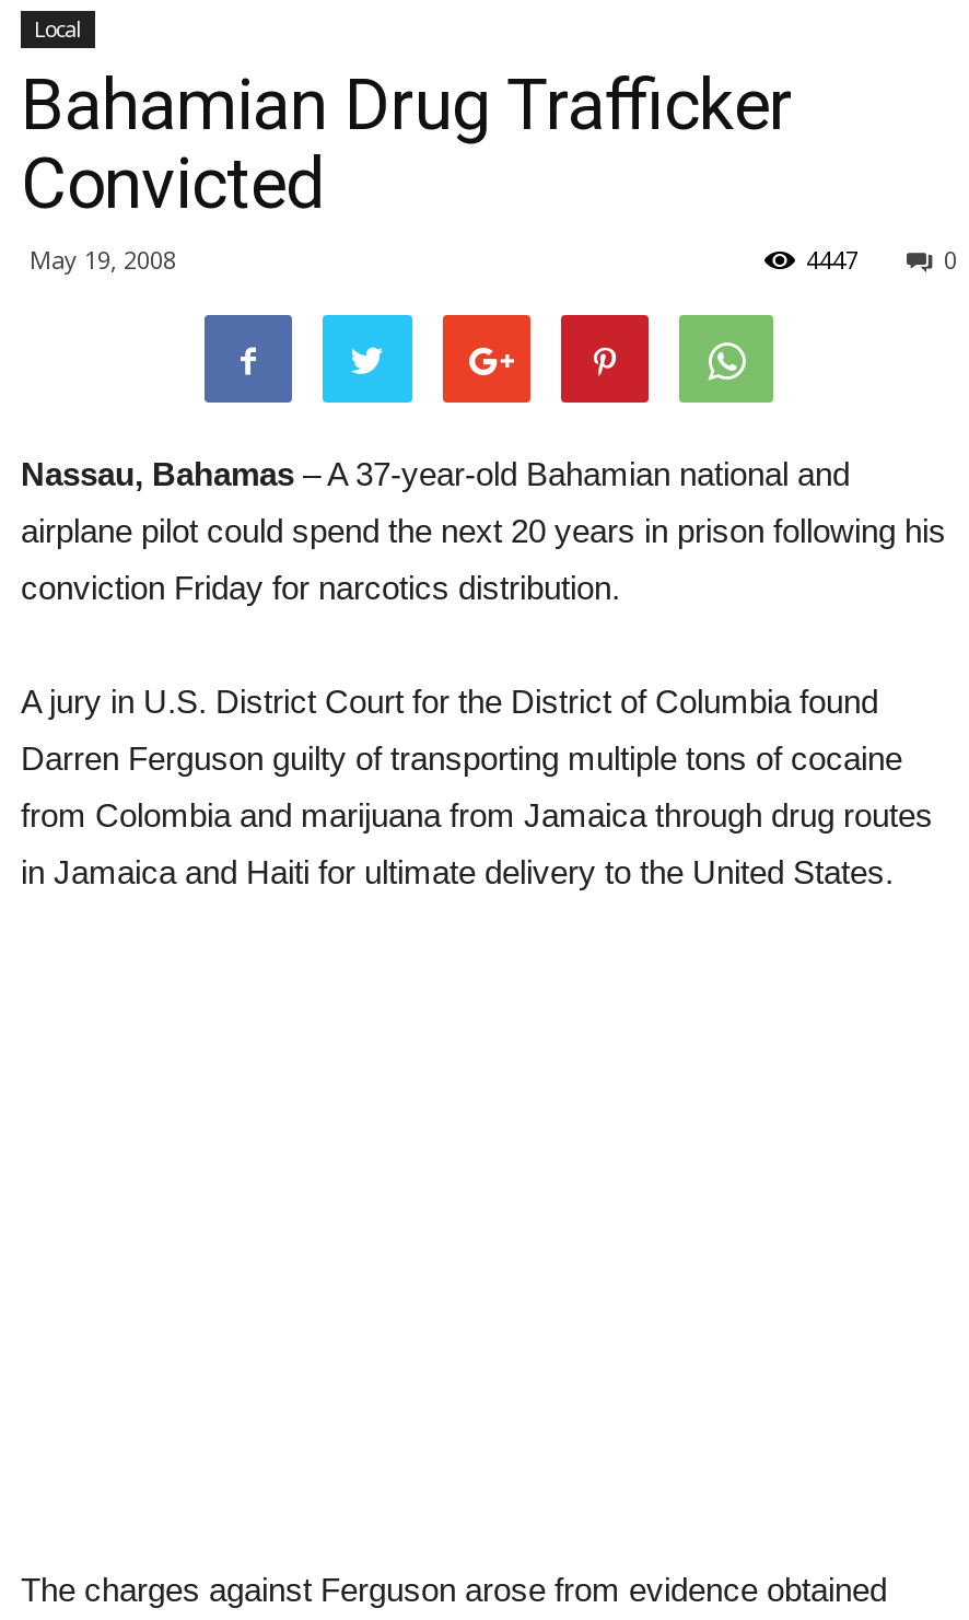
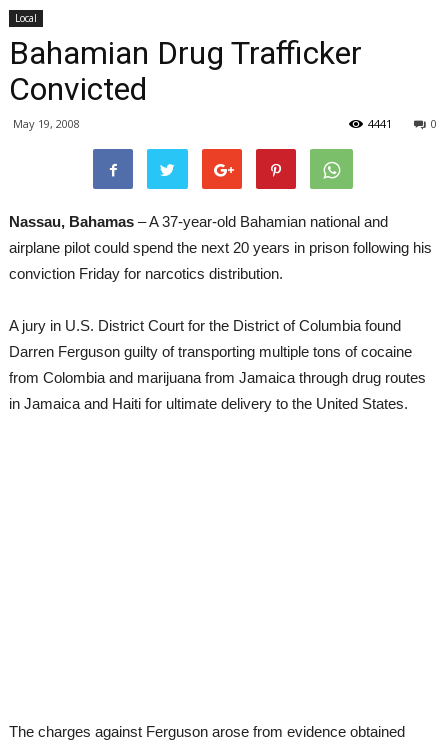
- 4447
+ 4441
